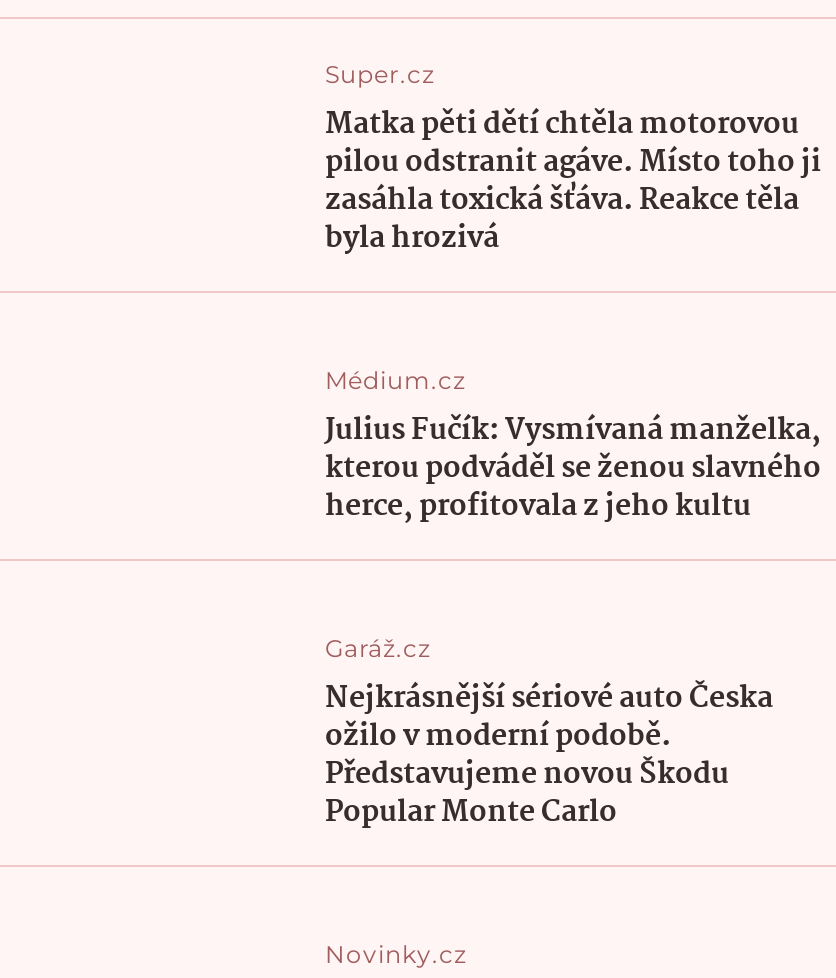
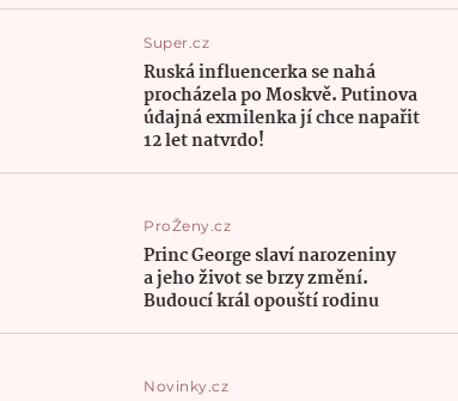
- Matka pěti dětí chtěla motorovou
- pilou odstranit agáve. Místo toho ji
- zasáhla toxická šťáva. Reakce těla
- byla hrozivá
- Médium.cz
- Julius Fučík: Vysmívaná manželka,
- kterou podváděl se ženou slavného
- herce, profitovala z jeho kultu
- Garáž.cz
- Nejkrásnější sériové auto Česka
- ožilo v moderní podobě.
- Představujeme novou Škodu
- Popular Monte Carlo
+ Ruská influencerka se nahá
+ procházela po Moskvě. Putinova
+ údajná exmilenka jí chce napařit
+ 12 let natvrdo!
+ ProŽeny.cz
+ Princ George slaví narozeniny
+ a jeho život se brzy změní.
+ Budoucí král opouští rodinu
